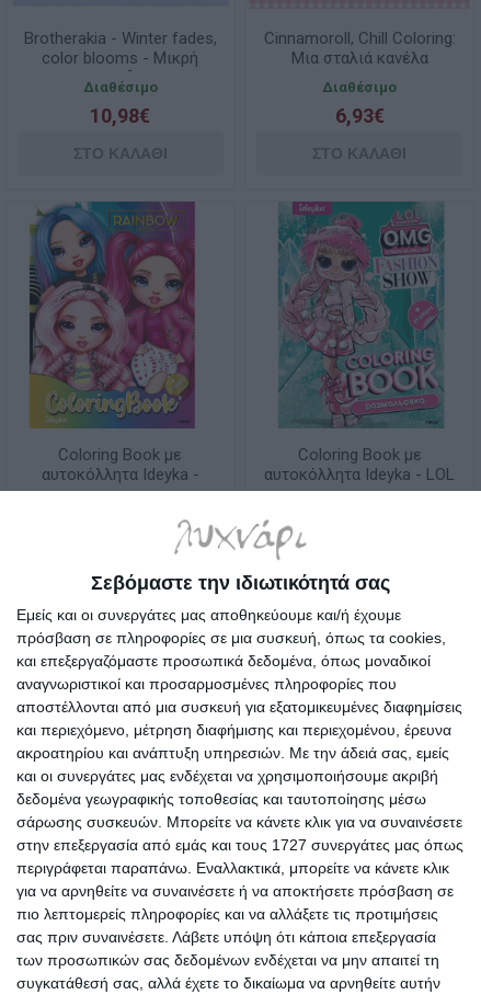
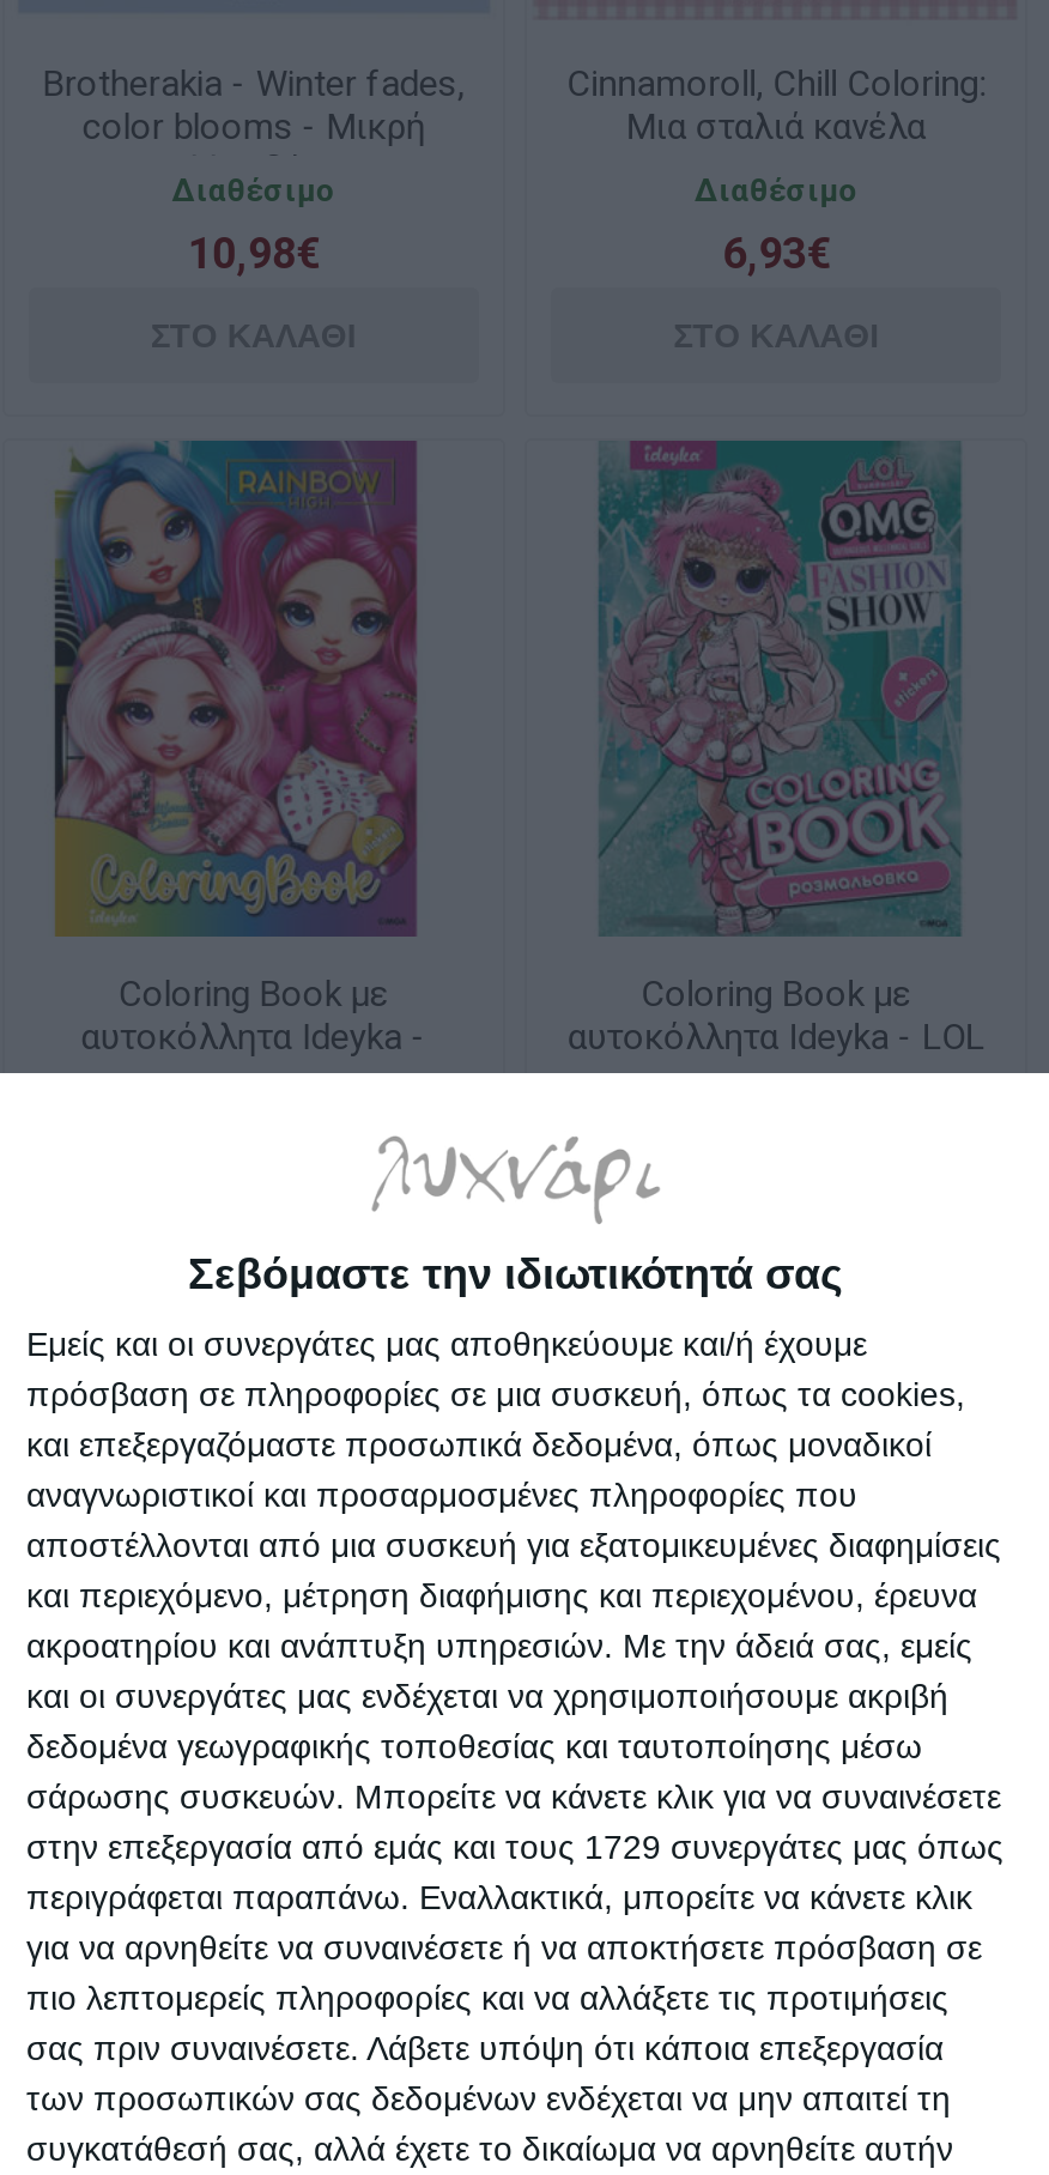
- στην επεξεργασία από εμάς και τους 1727 συνεργάτες μας όπως
+ στην επεξεργασία από εμάς και τους 1729 συνεργάτες μας όπως
